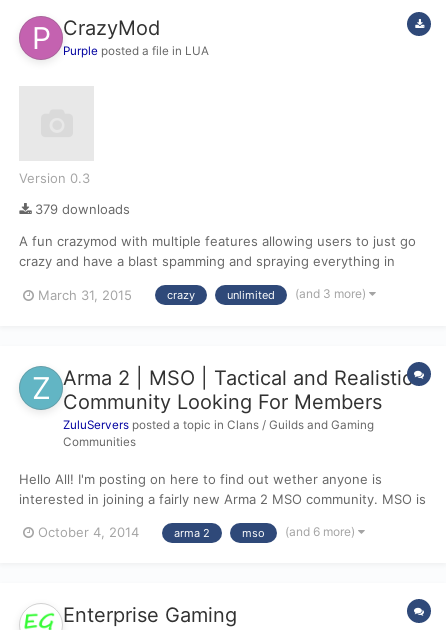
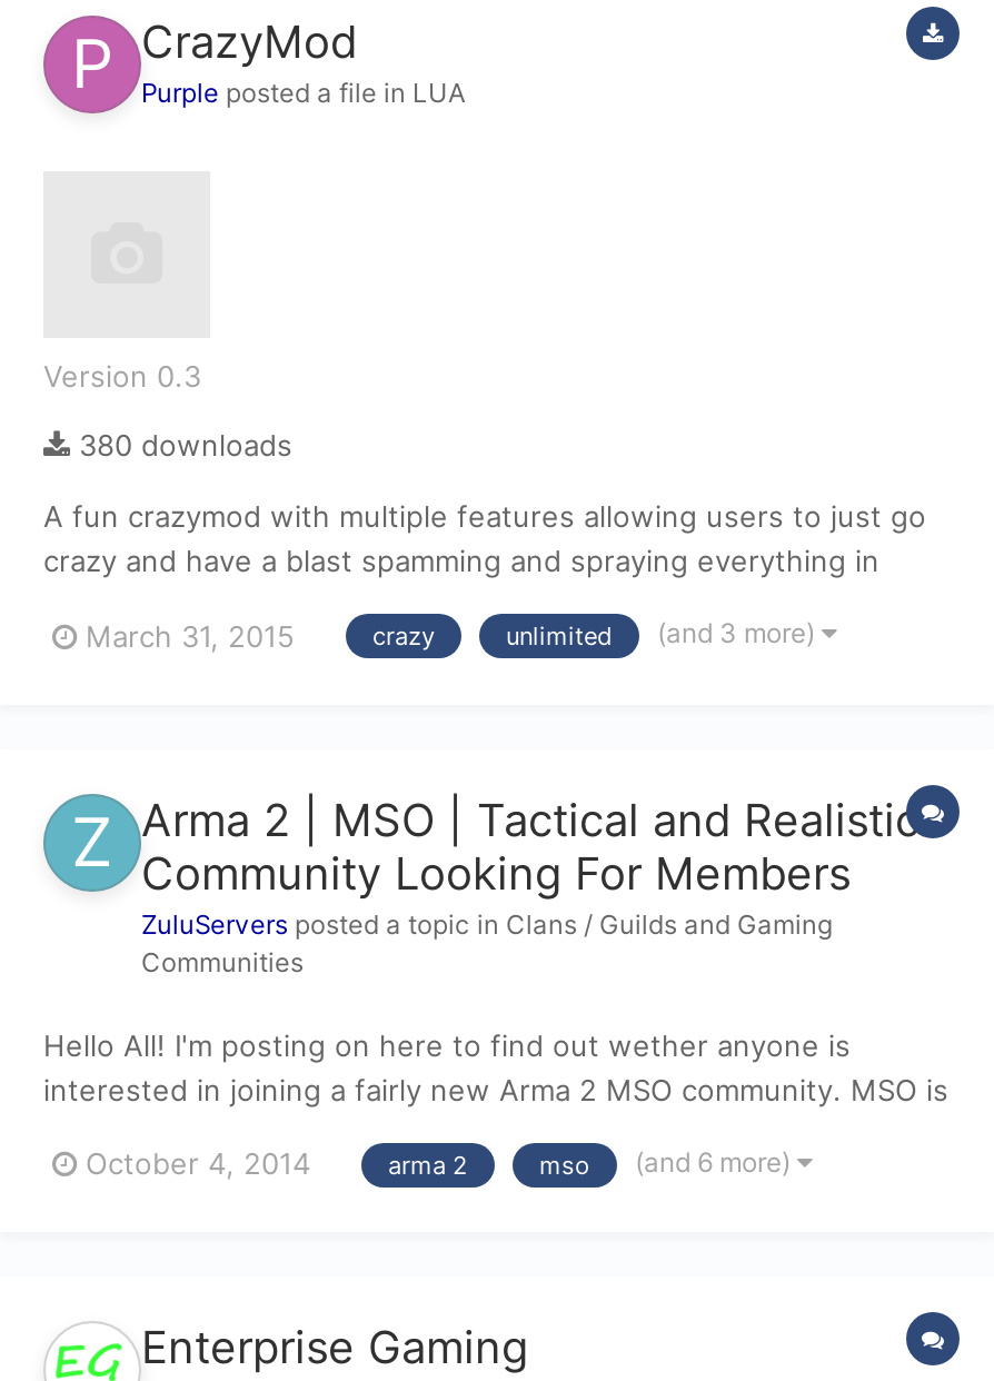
- 379 downloads
+ 380 downloads
